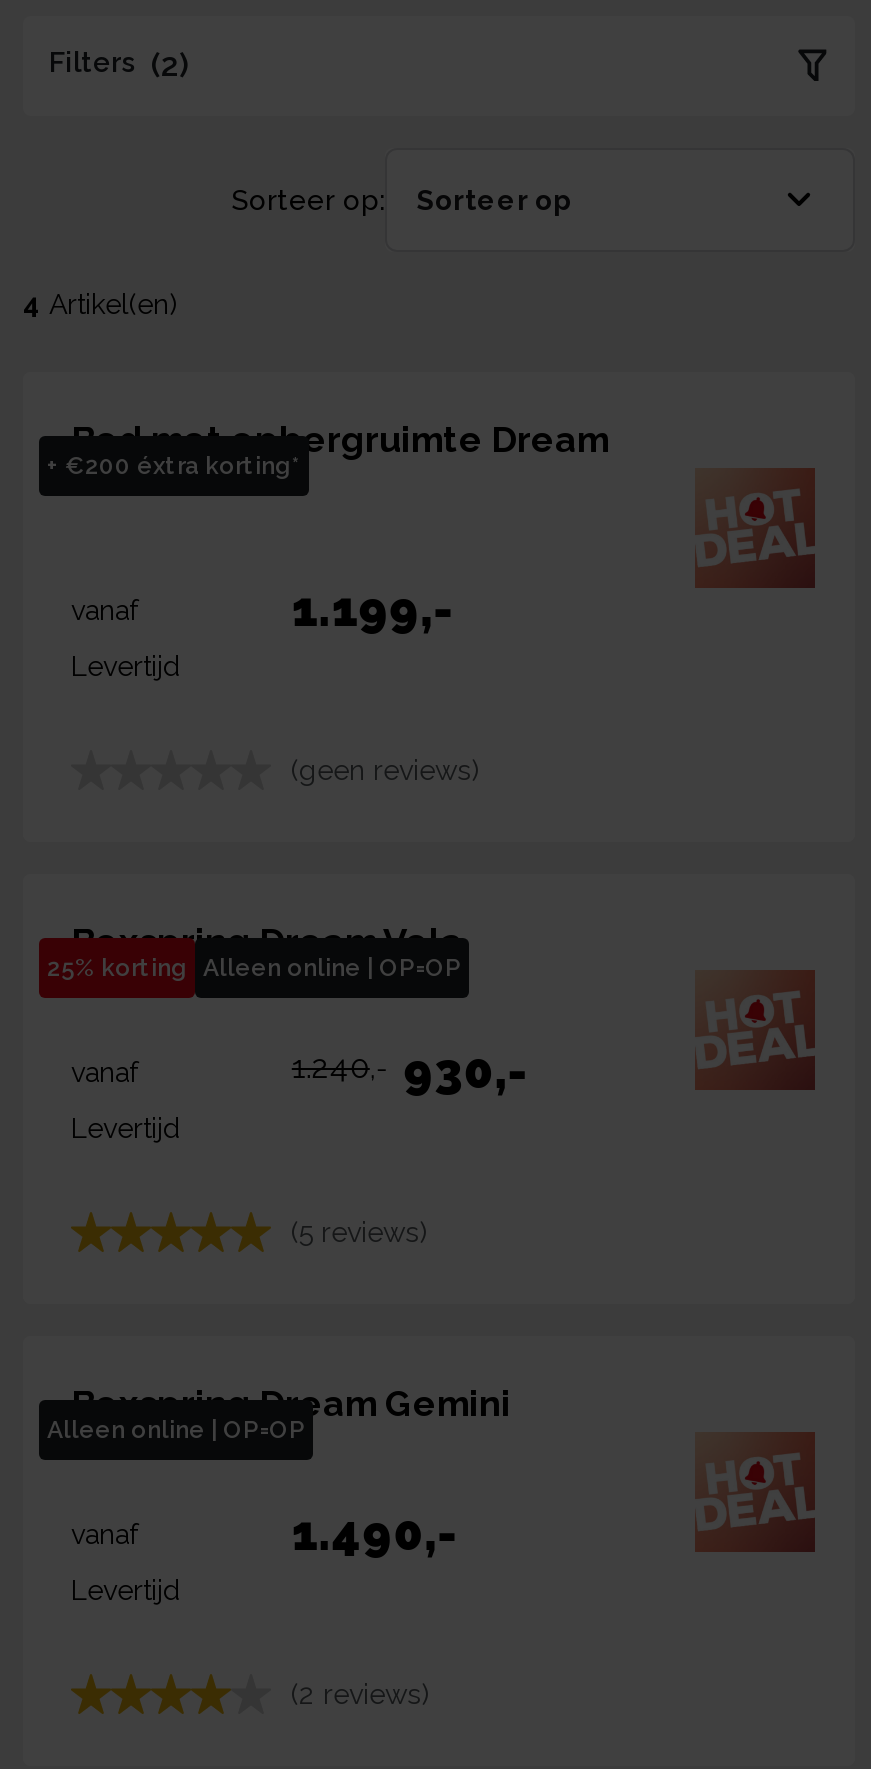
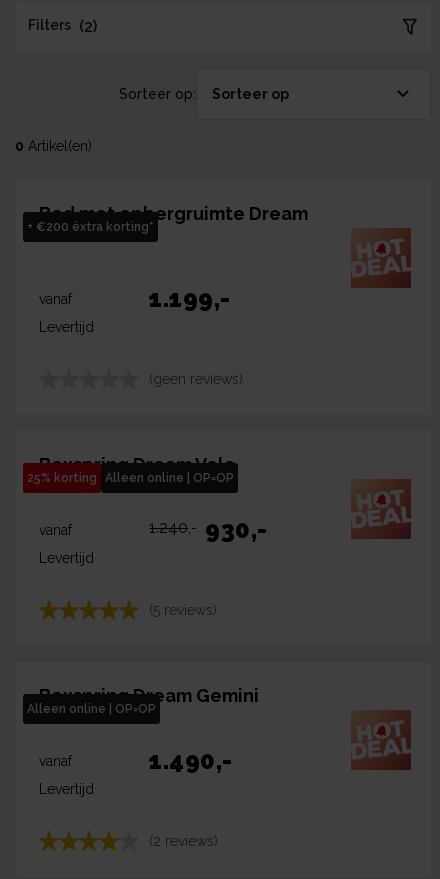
- 4 Artikel(en)
+ 0 Artikel(en)
